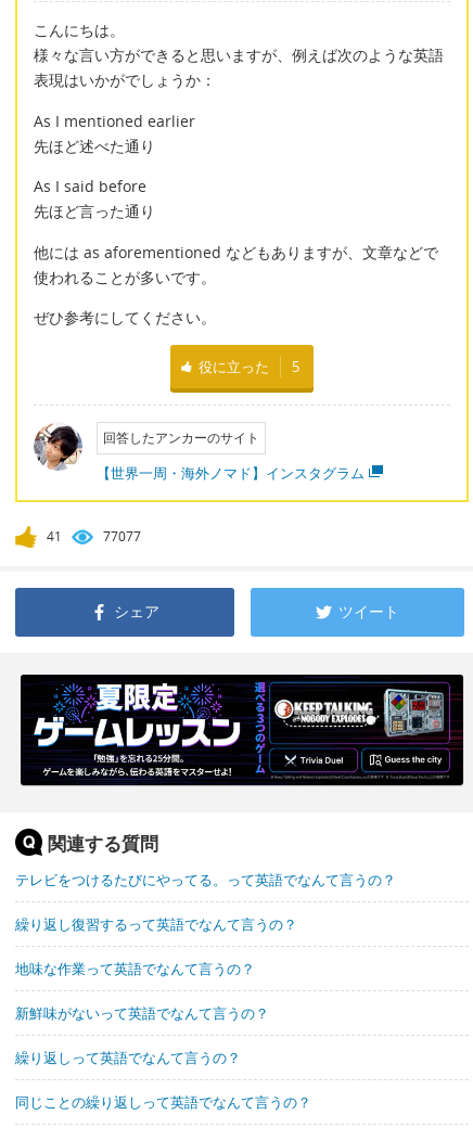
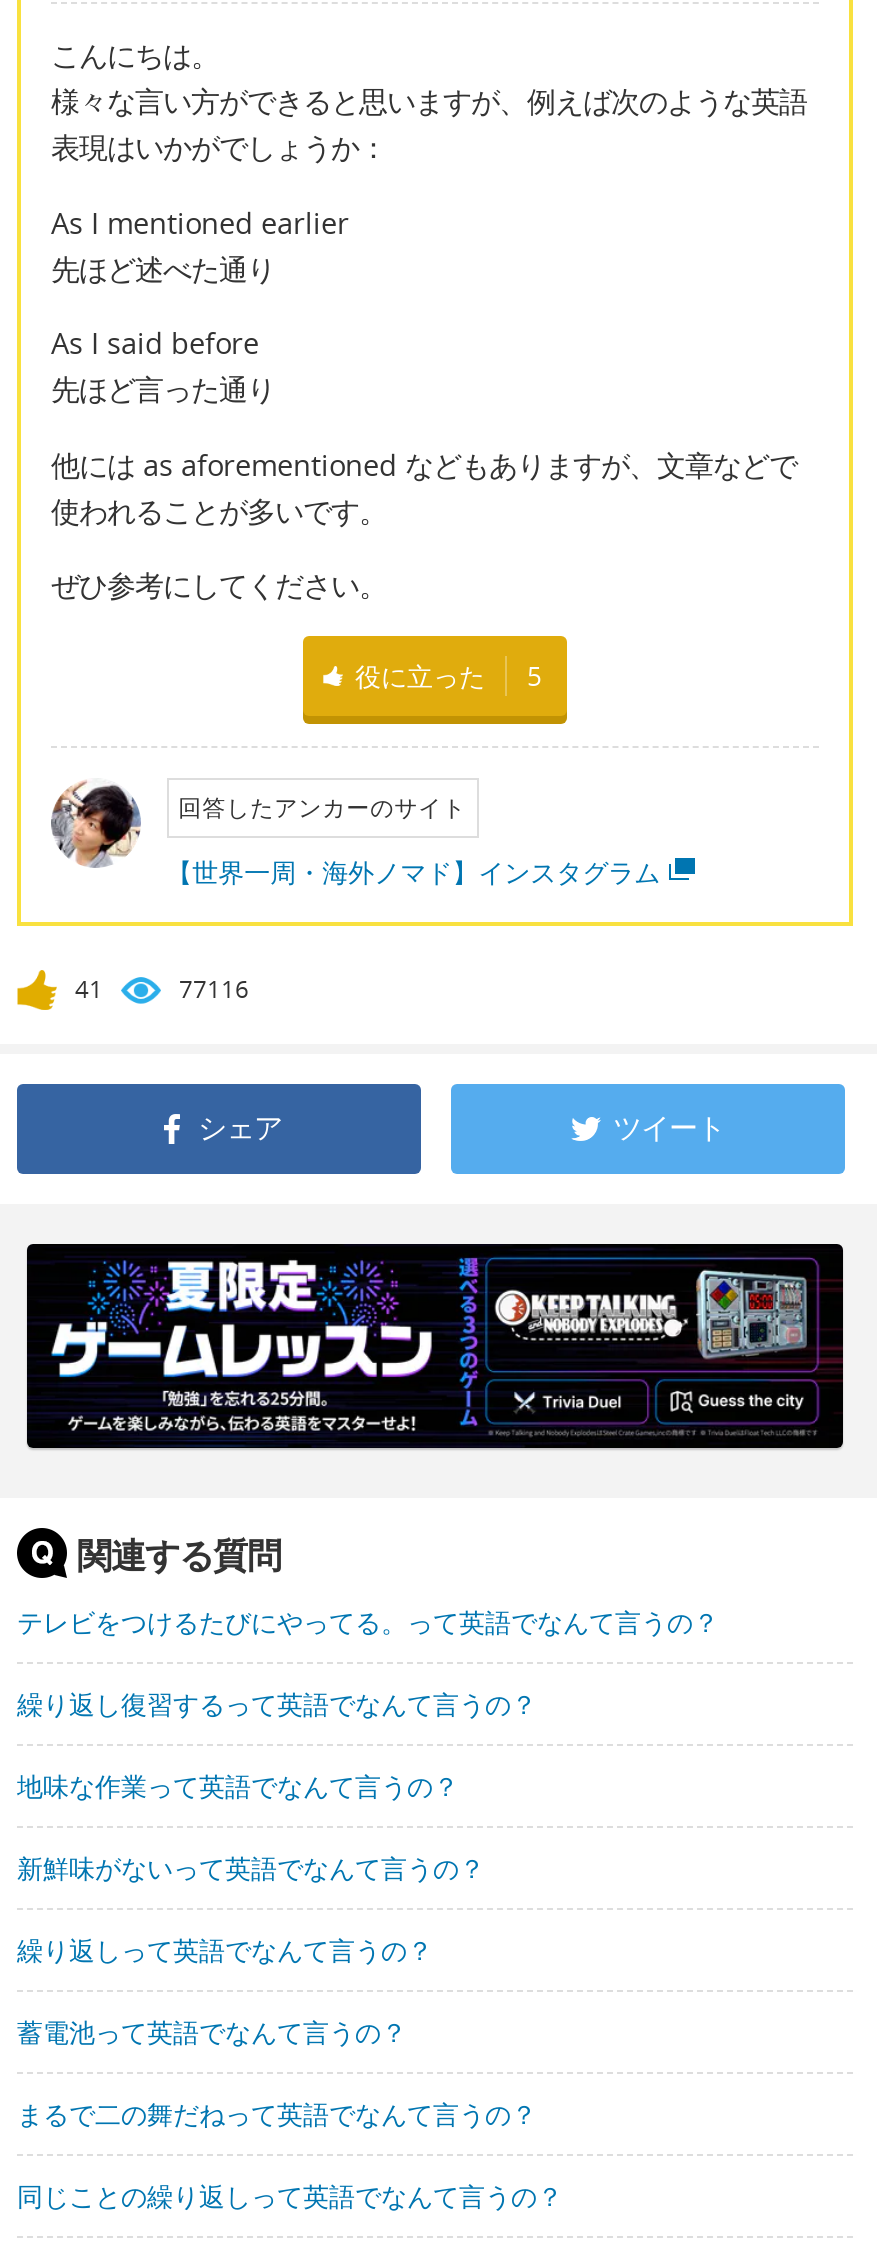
- 77077
+ 77116

+ 蓄電池って英語でなんて言うの？
+ まるで二の舞だねって英語でなんて言うの？
